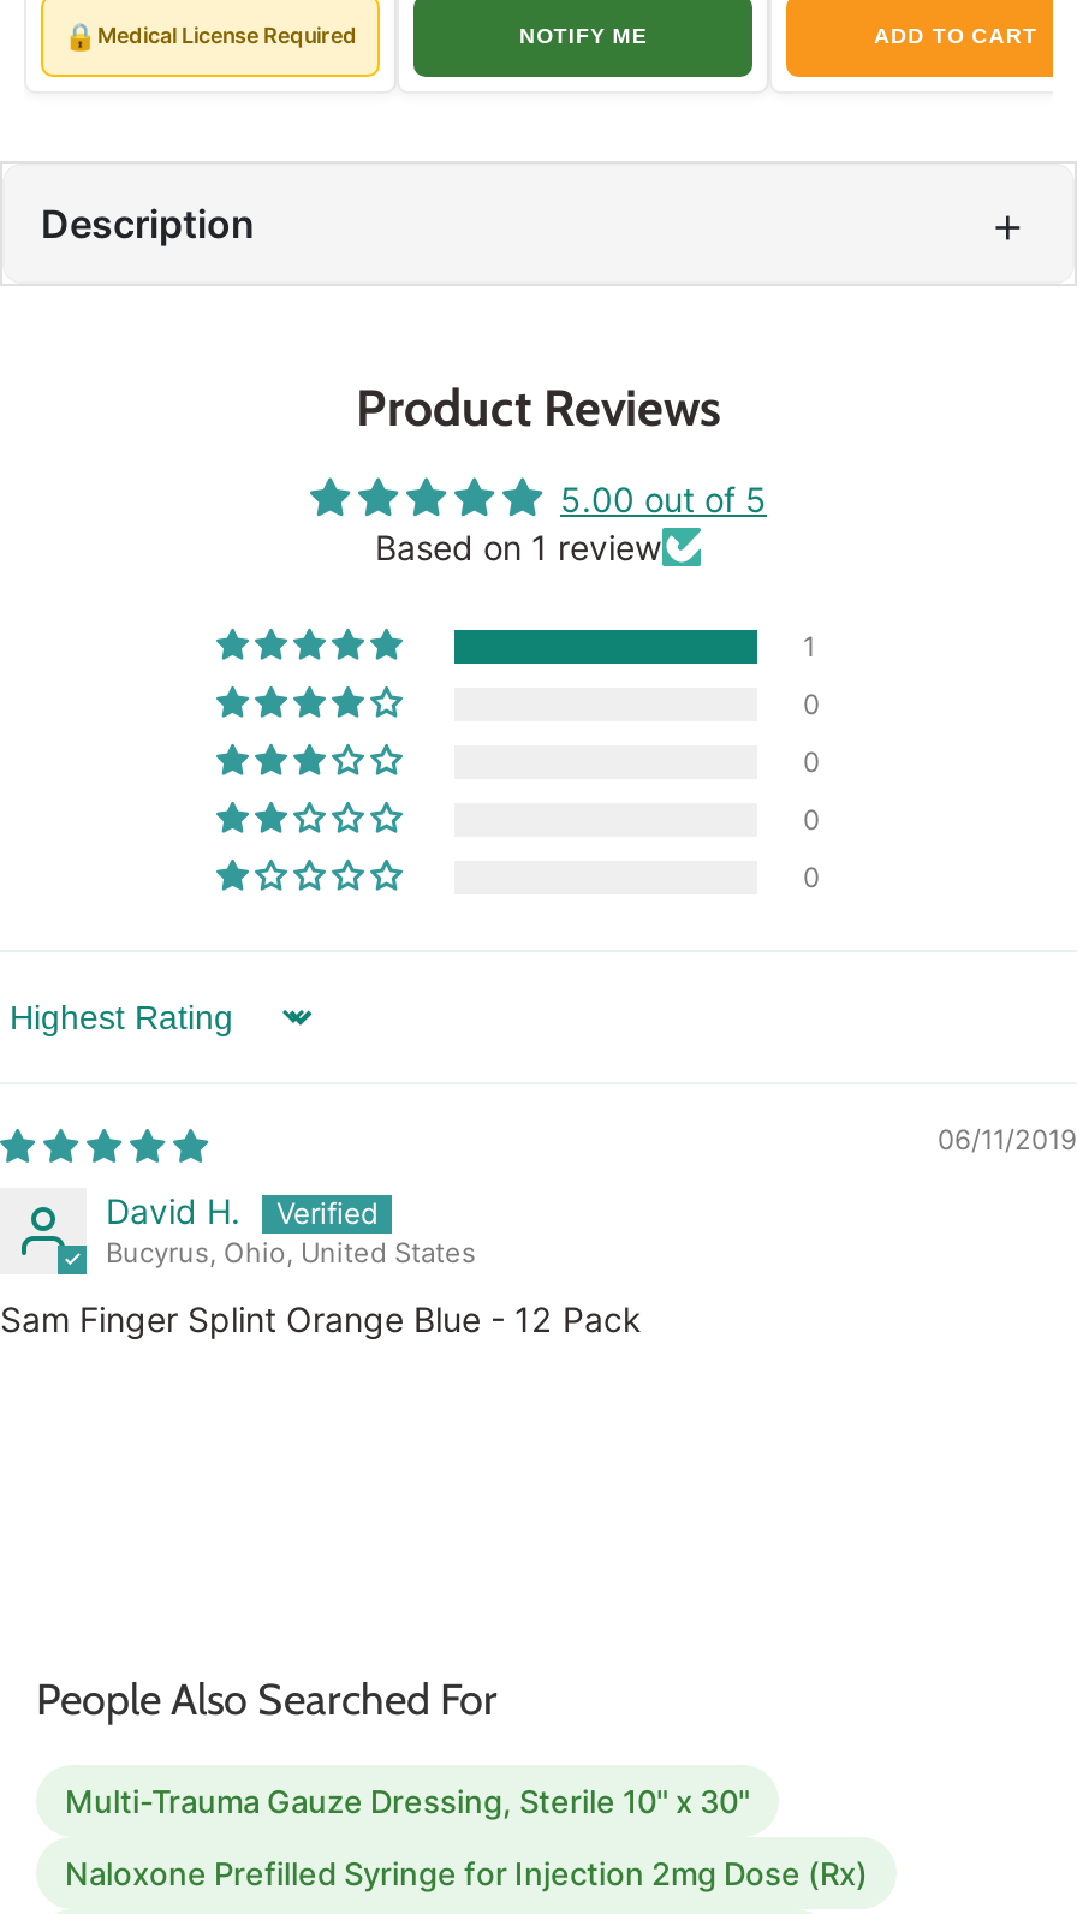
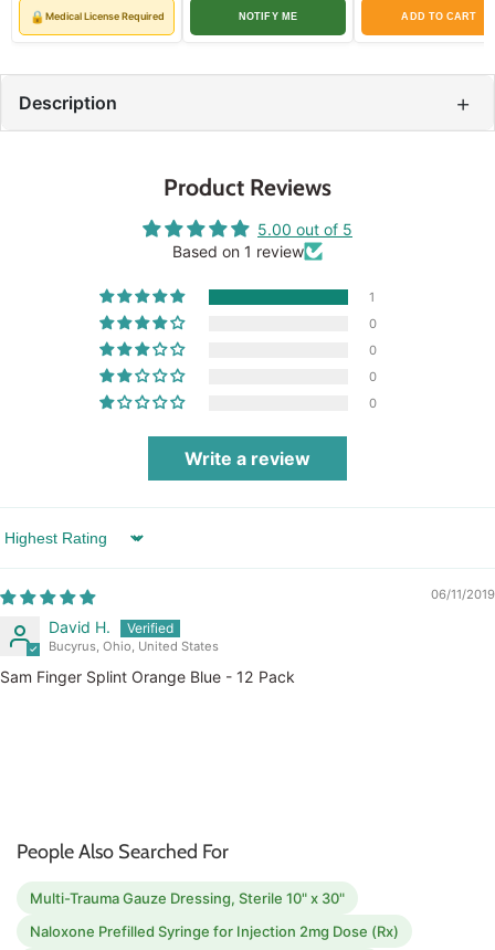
+ Write a review
